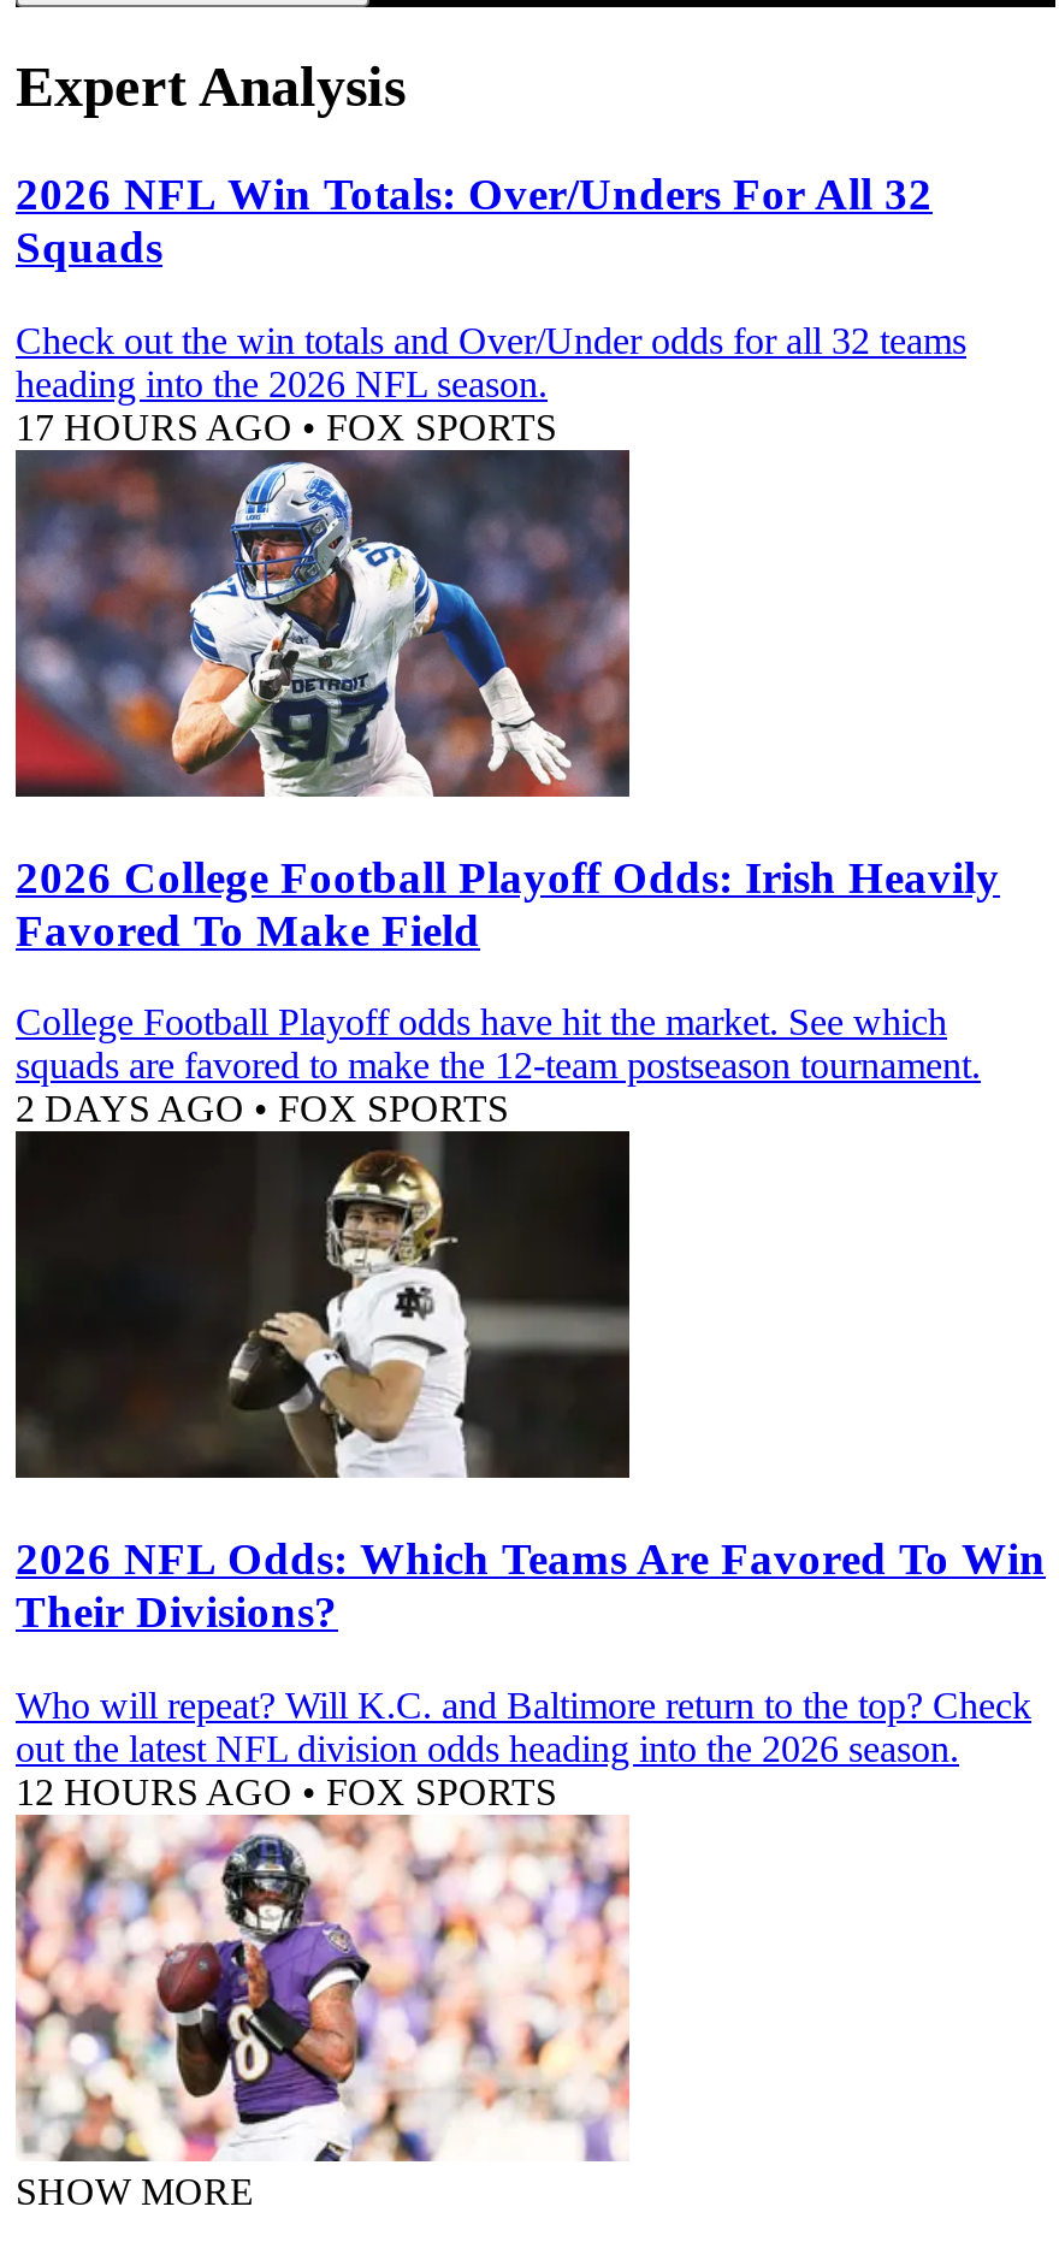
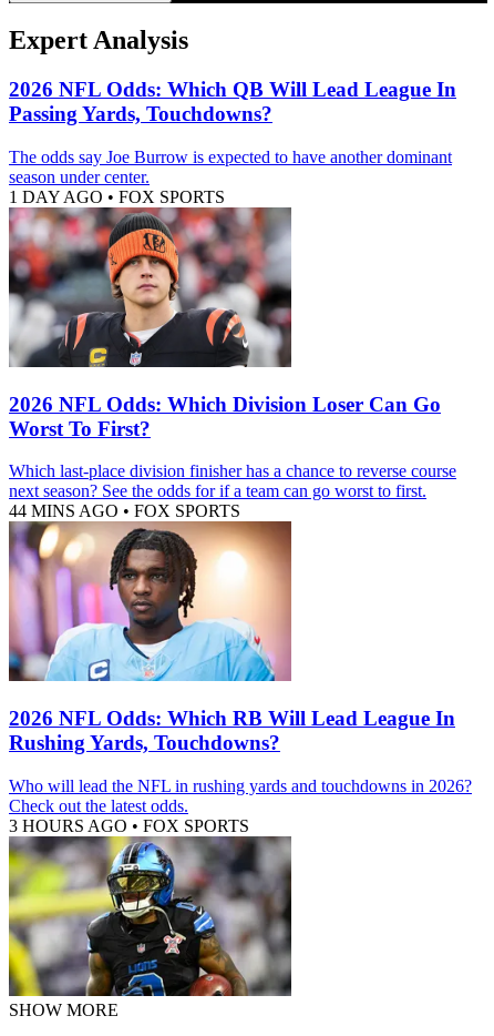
- 2026 NFL Win Totals: Over/Unders For All 32
- Squads
+ 2026 NFL Odds: Which QB Will Lead League In
+ Passing Yards, Touchdowns?

- Check out the win totals and Over/Under odds for all 32 teams
- heading into the 2026 NFL season.
- 17 HOURS AGO • FOX SPORTS
+ The odds say Joe Burrow is expected to have another dominant
+ season under center.
+ 1 DAY AGO • FOX SPORTS

- [image]
- 2026 College Football Playoff Odds: Irish Heavily
- Favored To Make Field
+ [image]
+ 2026 NFL Odds: Which Division Loser Can Go
+ Worst To First?

- [image]
- College Football Playoff odds have hit the market. See which
- squads are favored to make the 12-team postseason tournament.
- 2 DAYS AGO • FOX SPORTS
+ [image]
+ Which last-place division finisher has a chance to reverse course
+ next season? See the odds for if a team can go worst to first.
+ 44 MINS AGO • FOX SPORTS

- 2026 NFL Odds: Which Teams Are Favored To Win
- Their Divisions?
+ 2026 NFL Odds: Which RB Will Lead League In
+ Rushing Yards, Touchdowns?

- Who will repeat? Will K.C. and Baltimore return to the top? Check
- out the latest NFL division odds heading into the 2026 season.
- 12 HOURS AGO • FOX SPORTS
+ Who will lead the NFL in rushing yards and touchdowns in 2026?
+ Check out the latest odds.
+ 3 HOURS AGO • FOX SPORTS

- [image]
+ [image]
